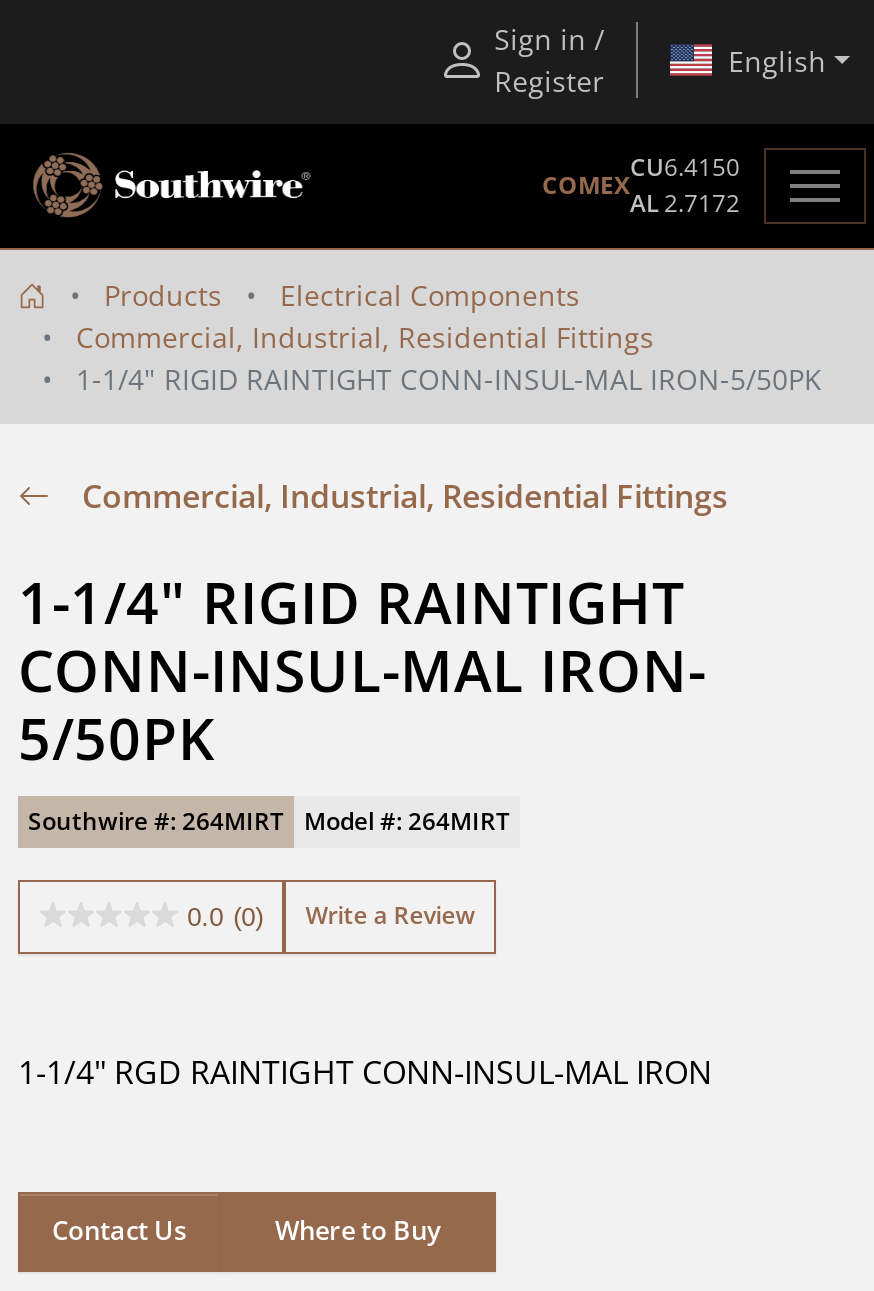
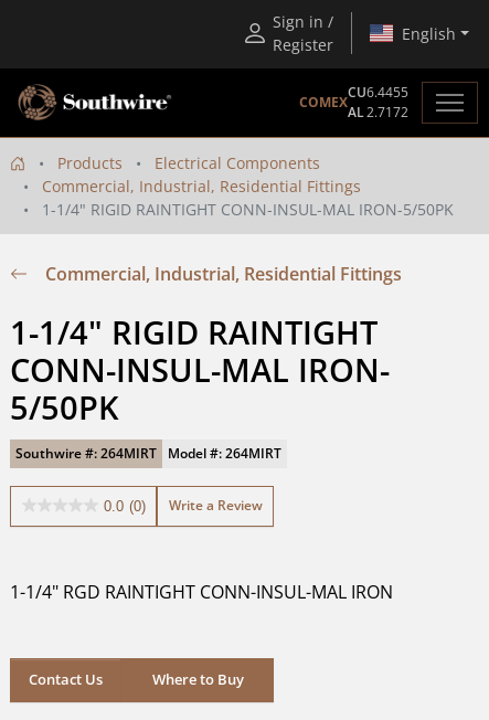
- CU6.4150
+ CU6.4455
